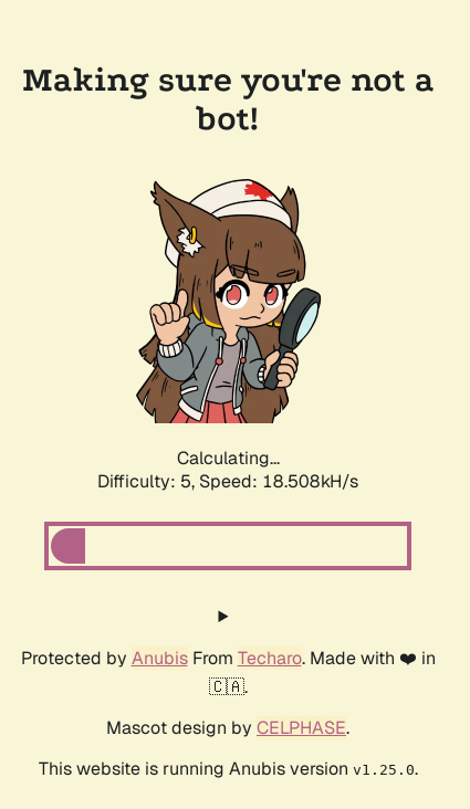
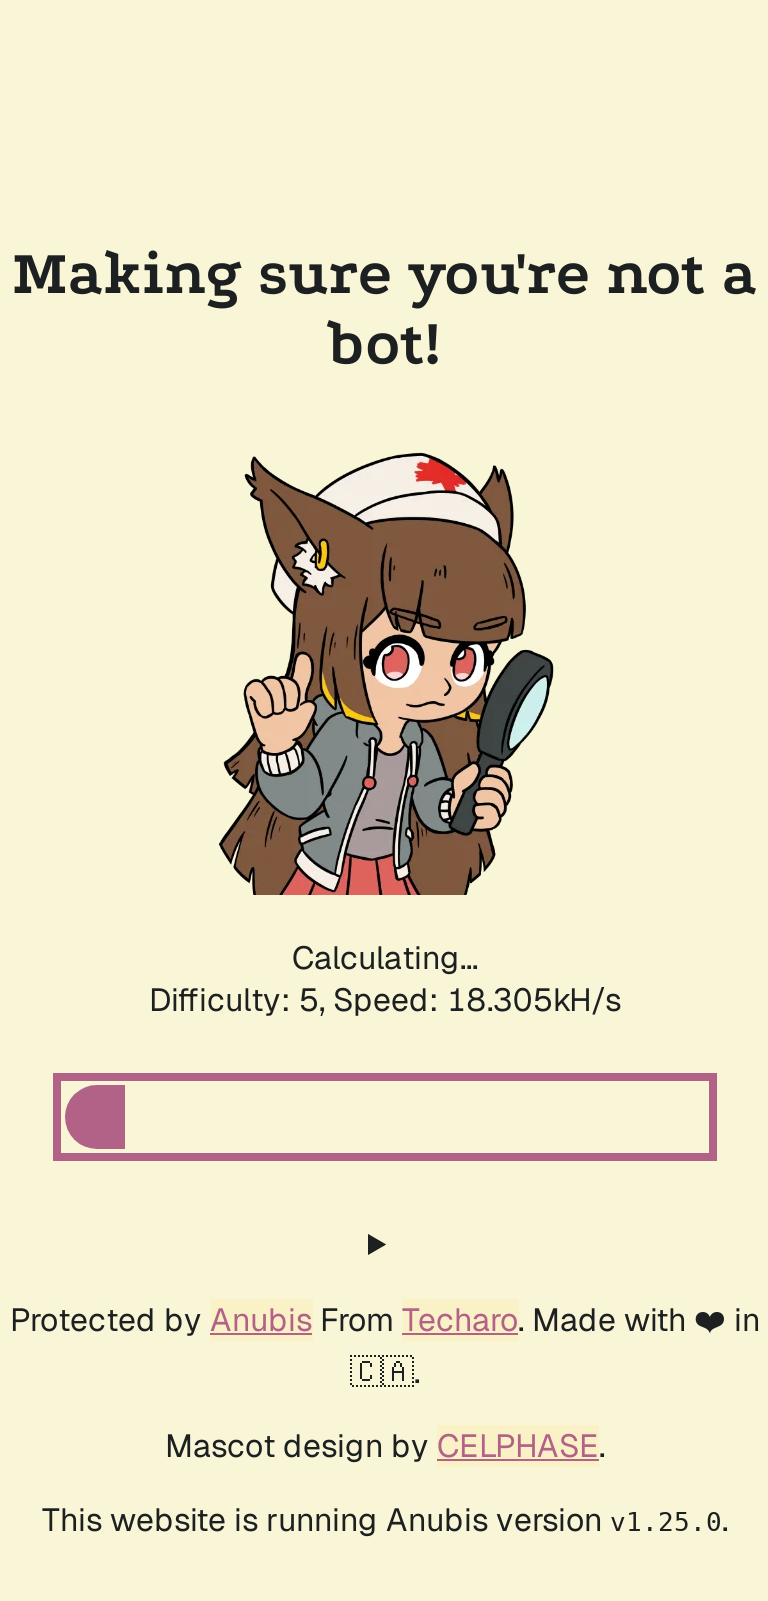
- Difficulty: 5, Speed: 18.508kH/s
+ Difficulty: 5, Speed: 18.305kH/s
